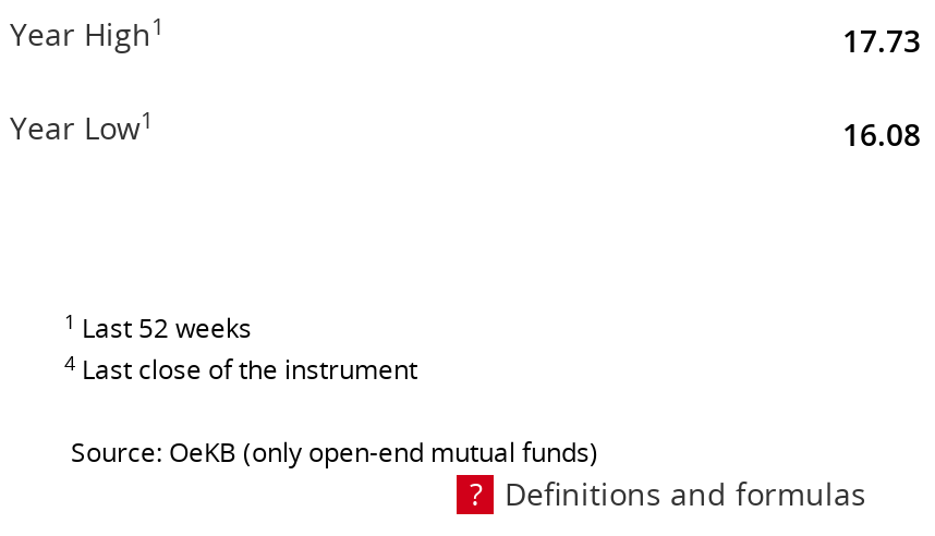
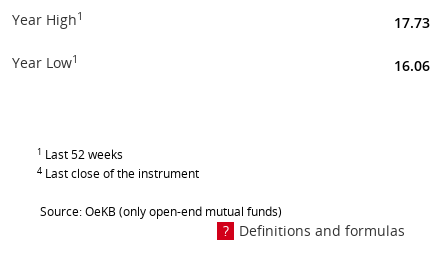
- 16.08
+ 16.06
